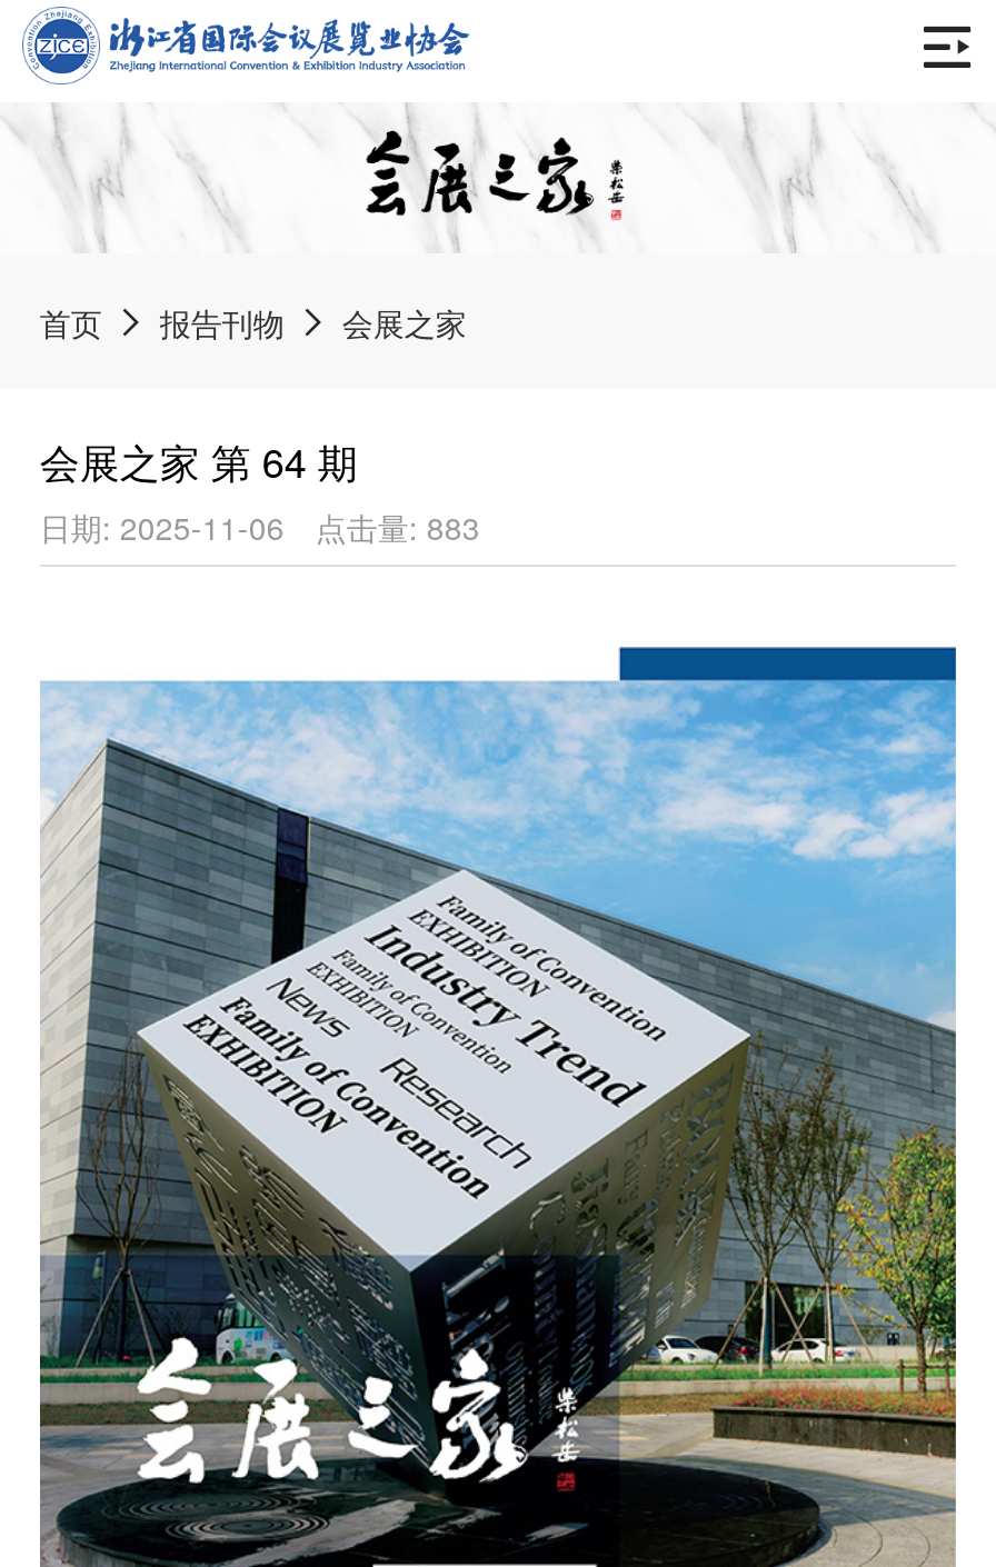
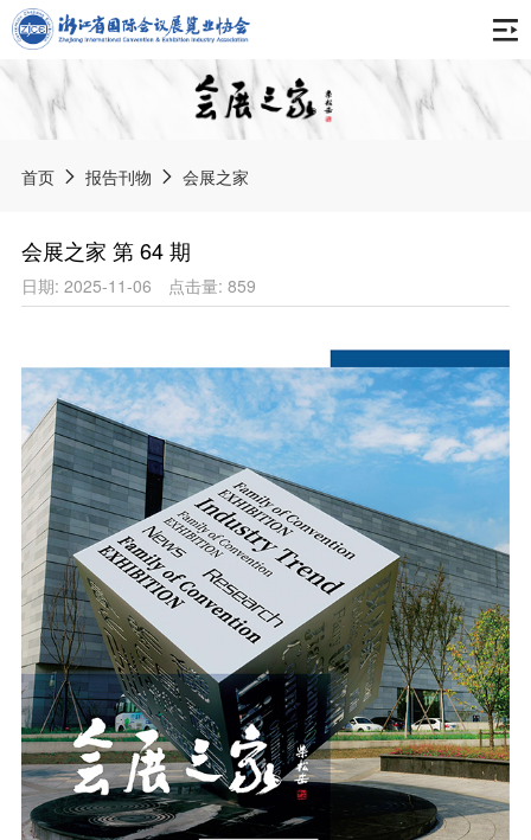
- 点击量: 883
+ 点击量: 859
